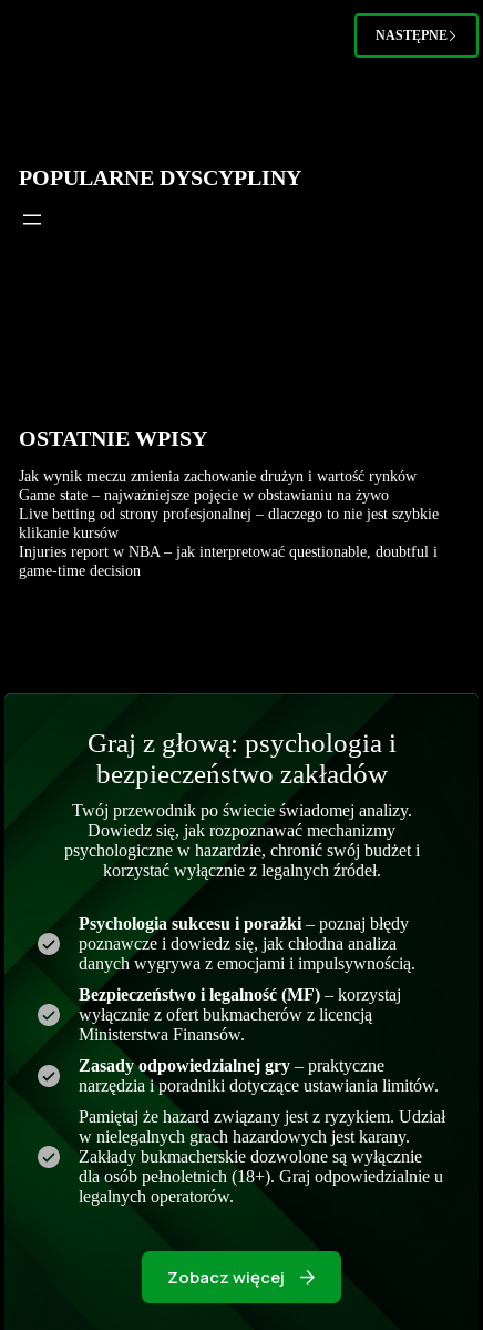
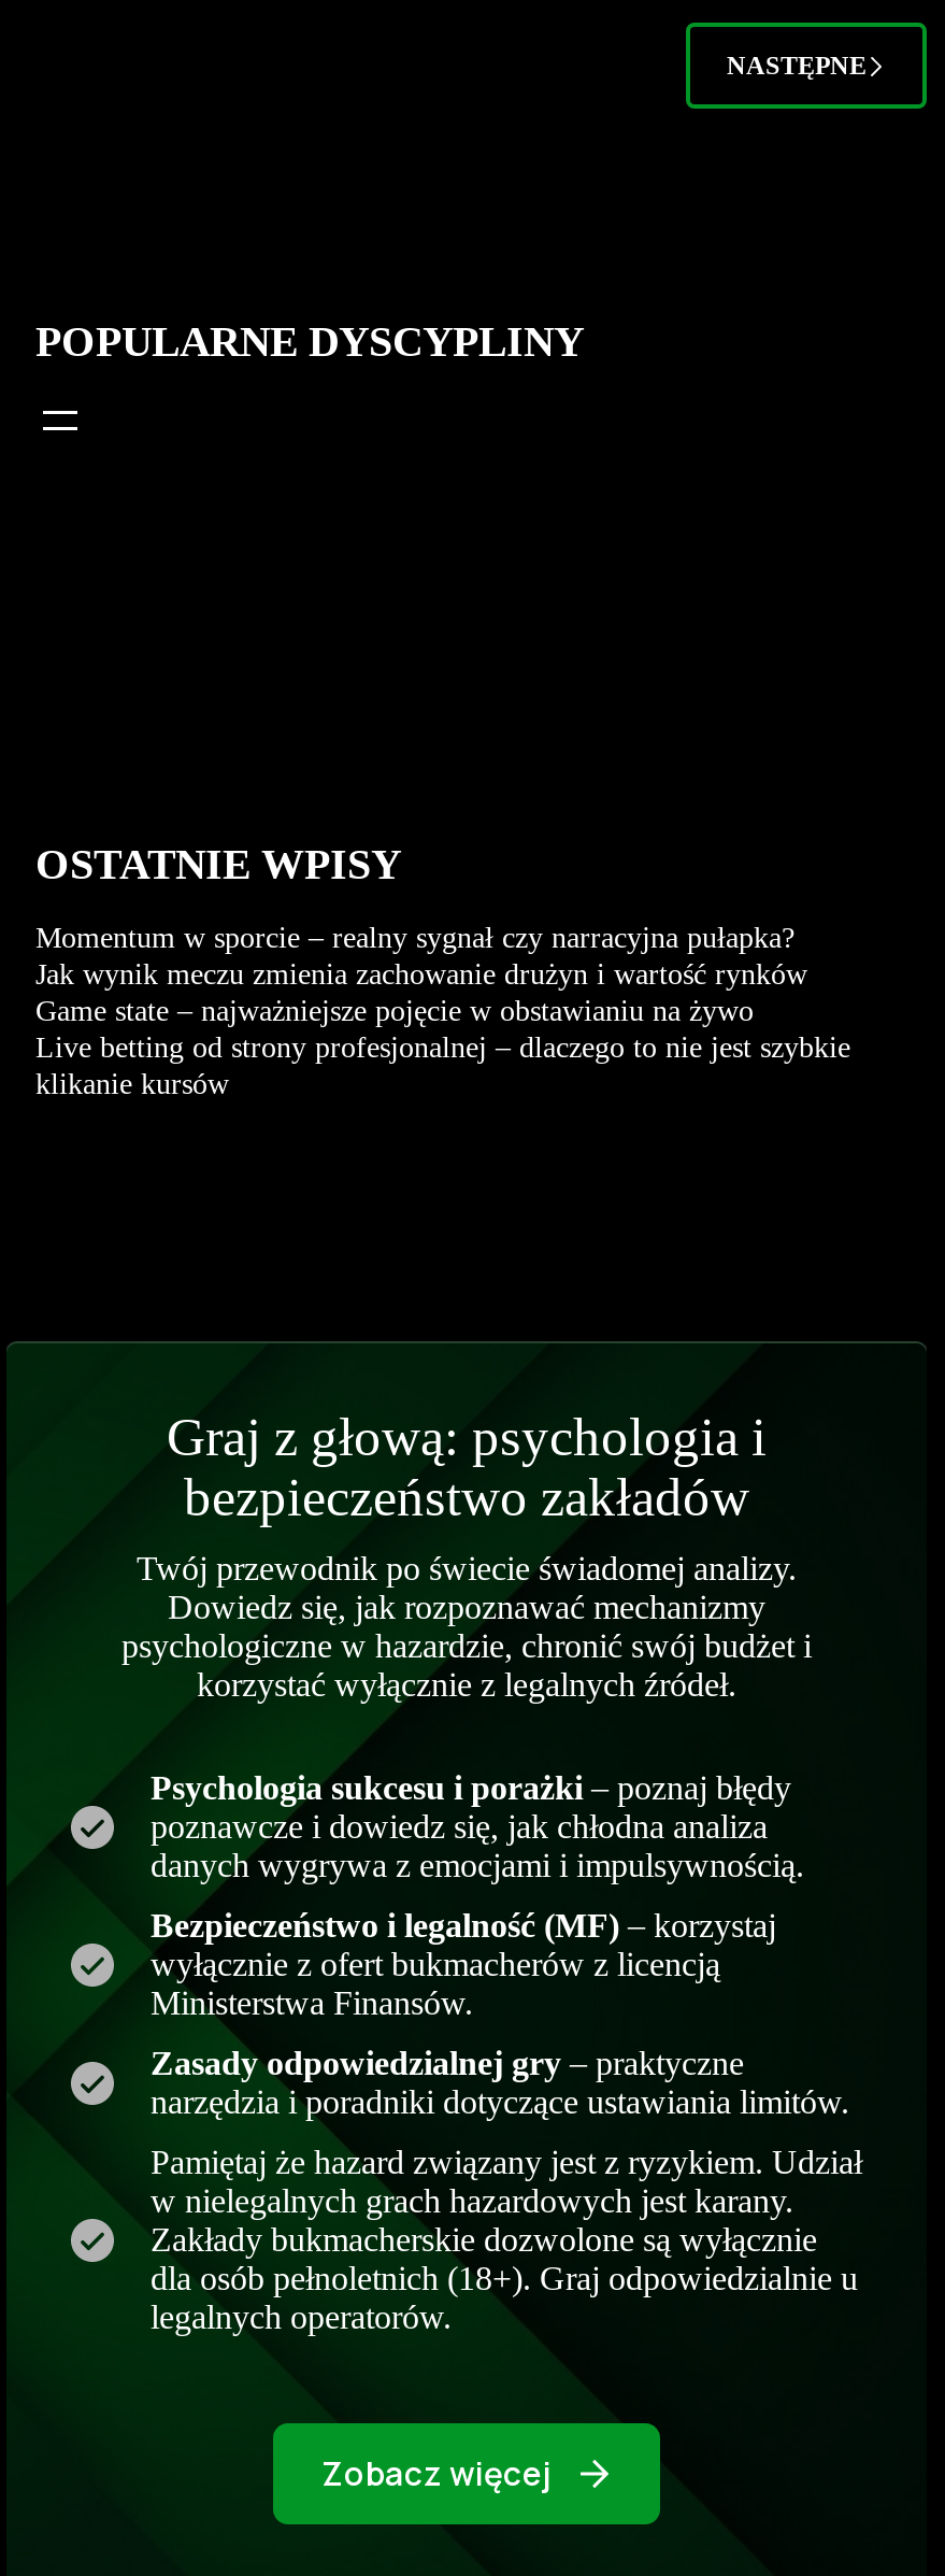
+ Momentum w sporcie – realny sygnał czy narracyjna pułapka?

moved down: Jak wynik meczu zmienia zachowanie drużyn i wartość rynków | Game state – najważniejsze pojęcie w obstawianiu na żywo | Live betting od strony profesjonalnej – dlaczego to nie jest szybkie | klikanie kursów

- Injuries report w NBA – jak interpretować questionable, doubtful i
- game-time decision
